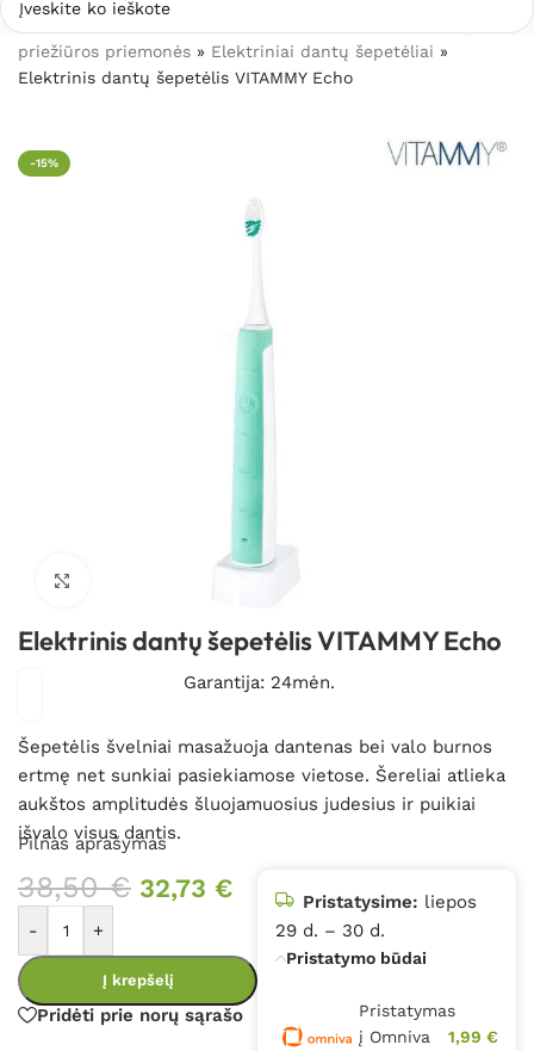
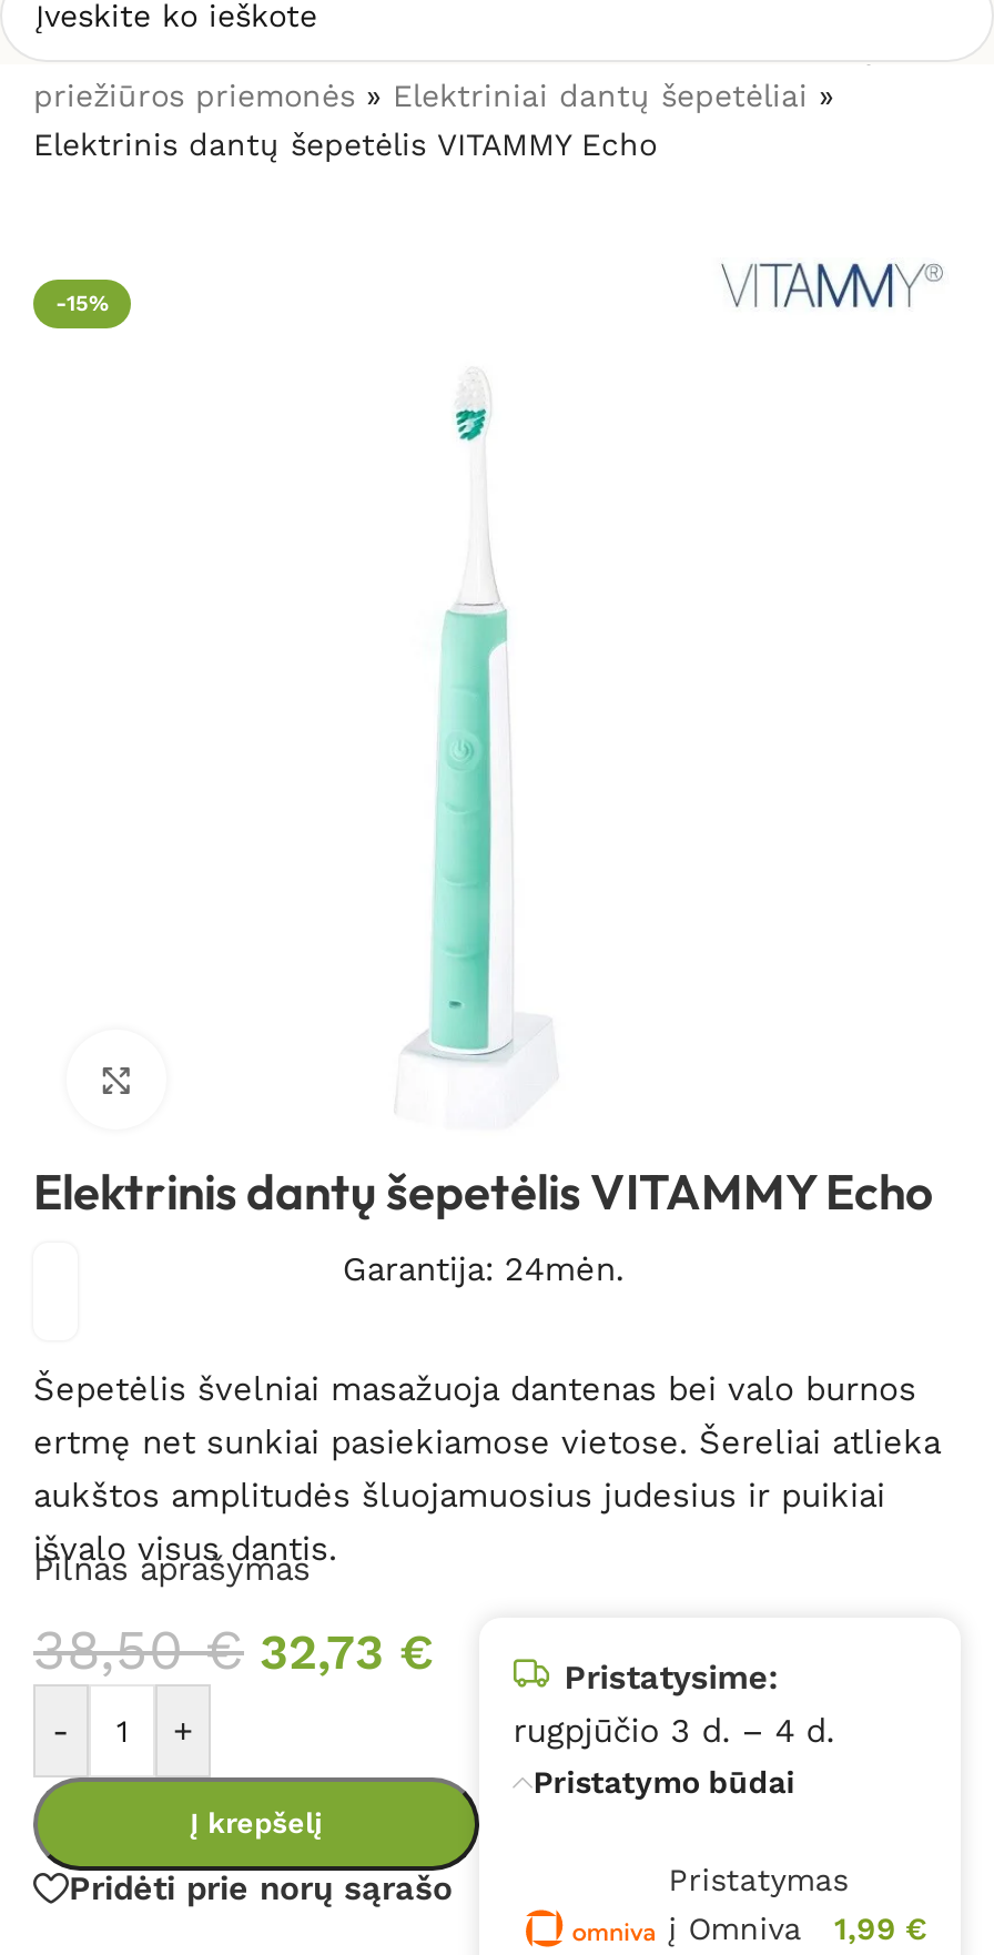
- Pristatysime: liepos
- 29 d. – 30 d.
+ Pristatysime:
+ rugpjūčio 3 d. – 4 d.
